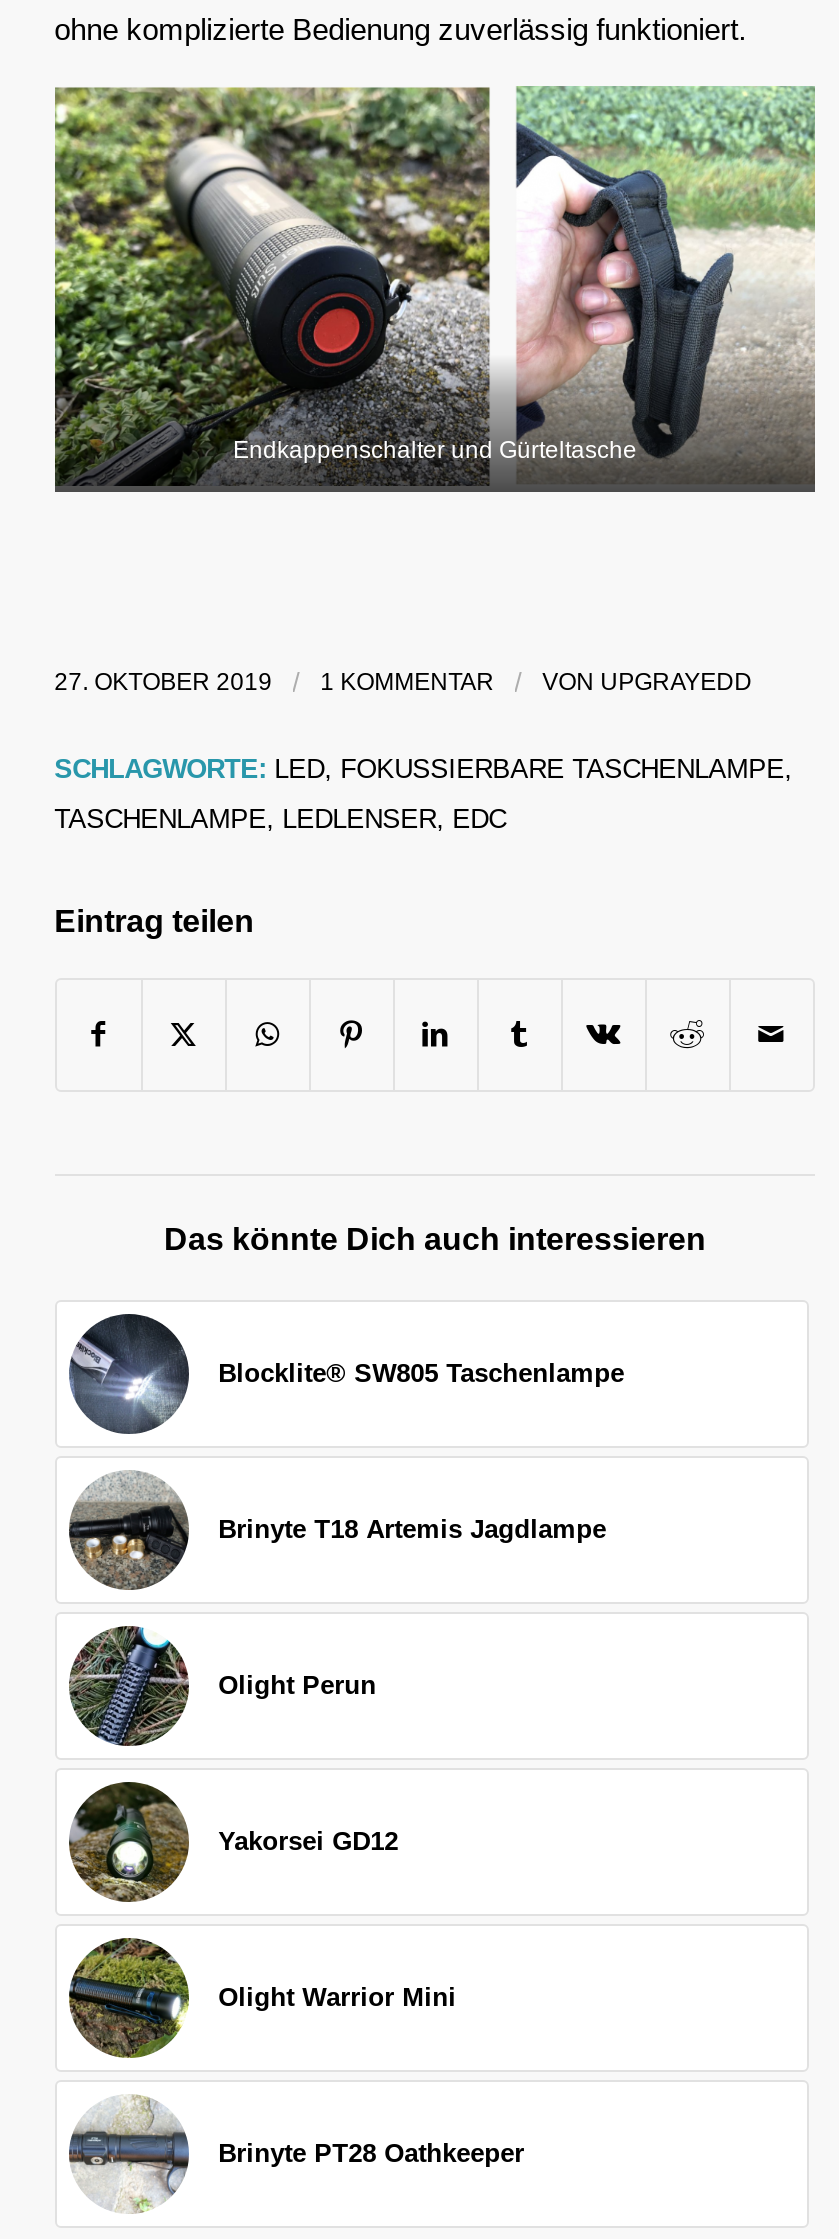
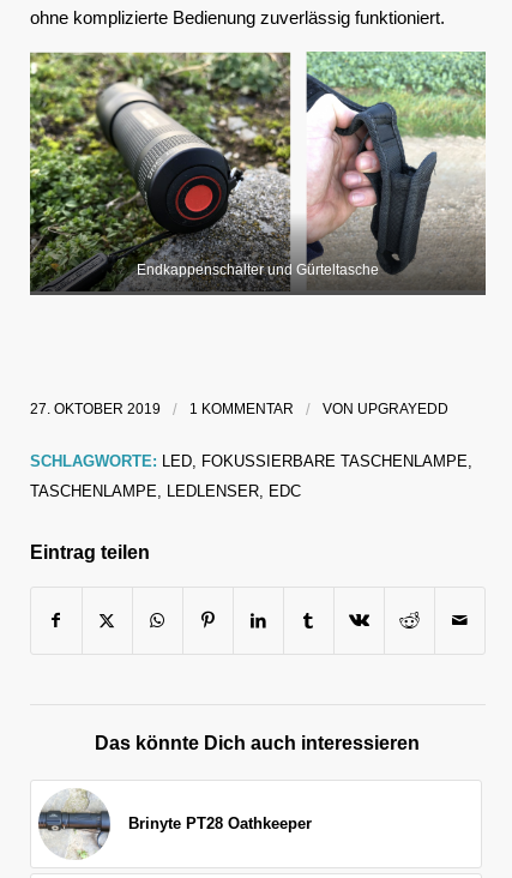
- [image]
- Blocklite® SW805 Taschenlampe

- [image]
- Brinyte T18 Artemis Jagdlampe

- [image]
- Olight Perun

- [image]
- Yakorsei GD12

- [image]
- Olight Warrior Mini
